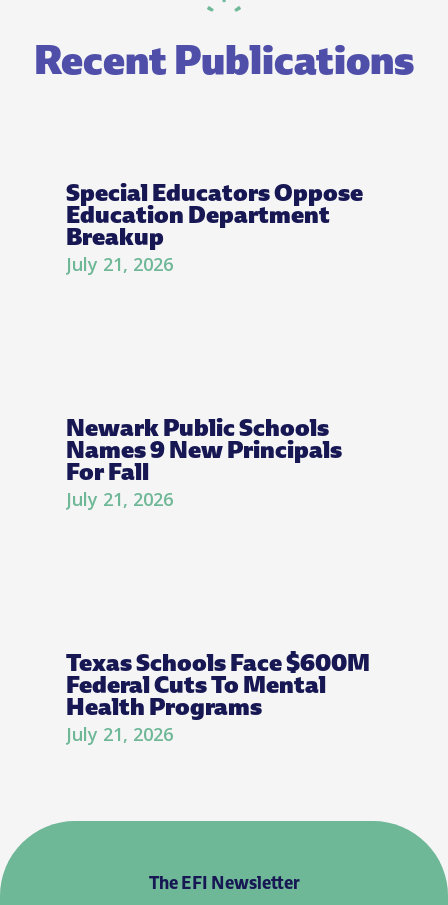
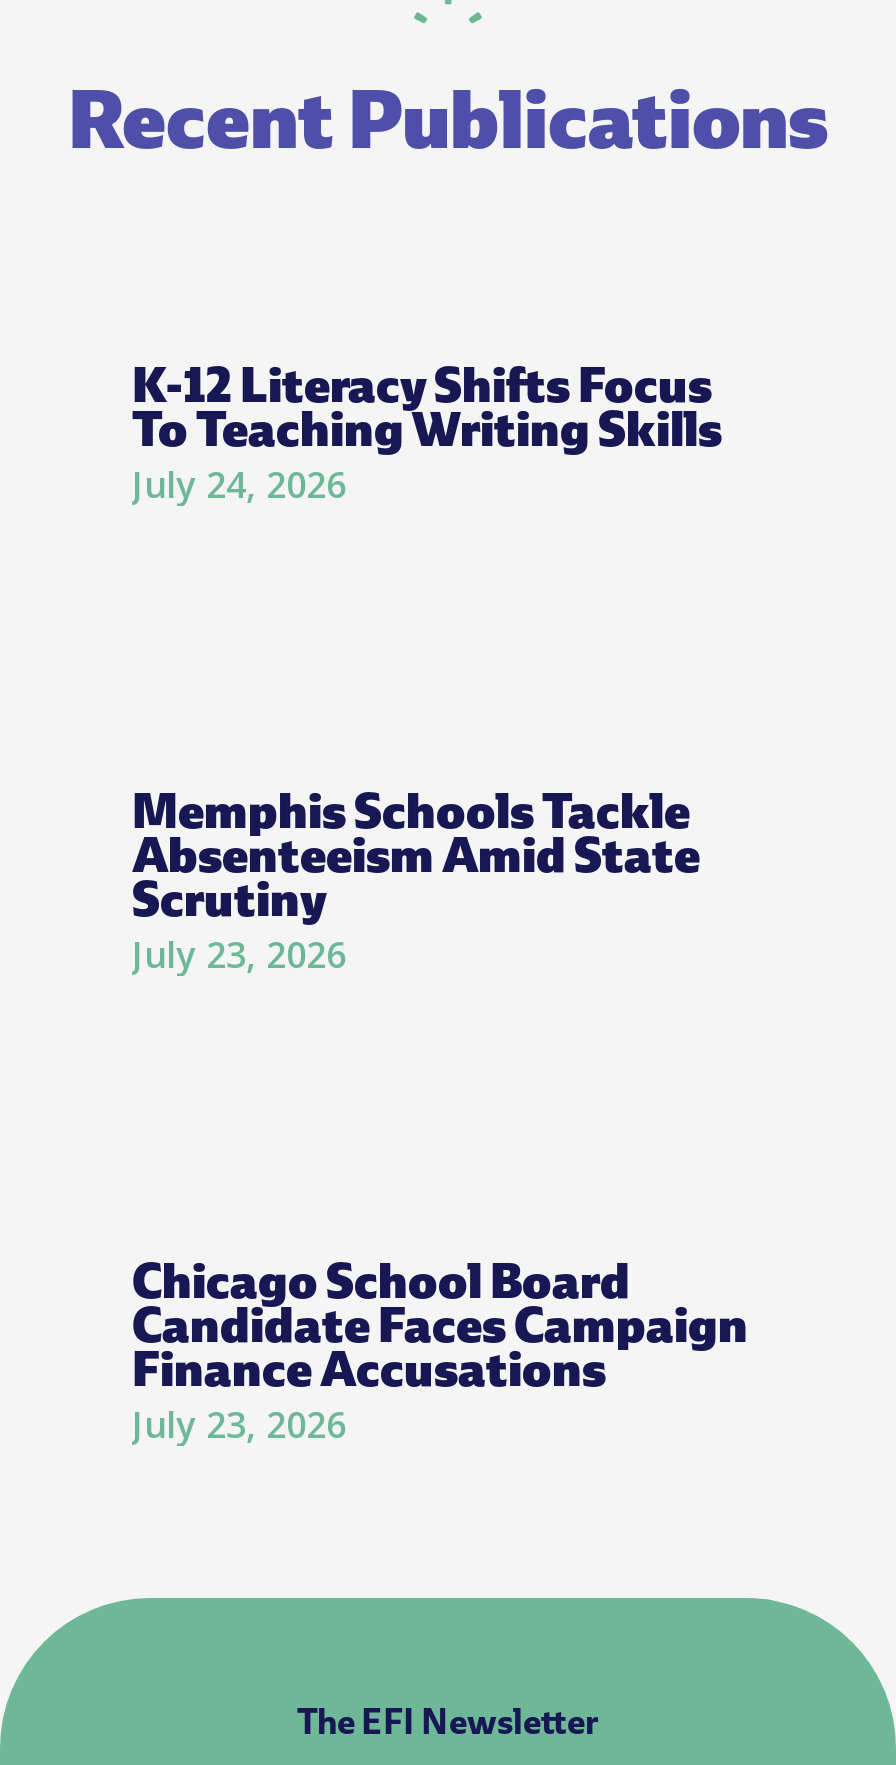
- Special Educators Oppose
- Education Department
- Breakup
- July 21, 2026
+ K-12 Literacy Shifts Focus
+ To Teaching Writing Skills
+ July 24, 2026

- Newark Public Schools
- Names 9 New Principals
- For Fall
- July 21, 2026
+ Memphis Schools Tackle
+ Absenteeism Amid State
+ Scrutiny
+ July 23, 2026

- Texas Schools Face $600M
- Federal Cuts To Mental
- Health Programs
- July 21, 2026
+ Chicago School Board
+ Candidate Faces Campaign
+ Finance Accusations
+ July 23, 2026
